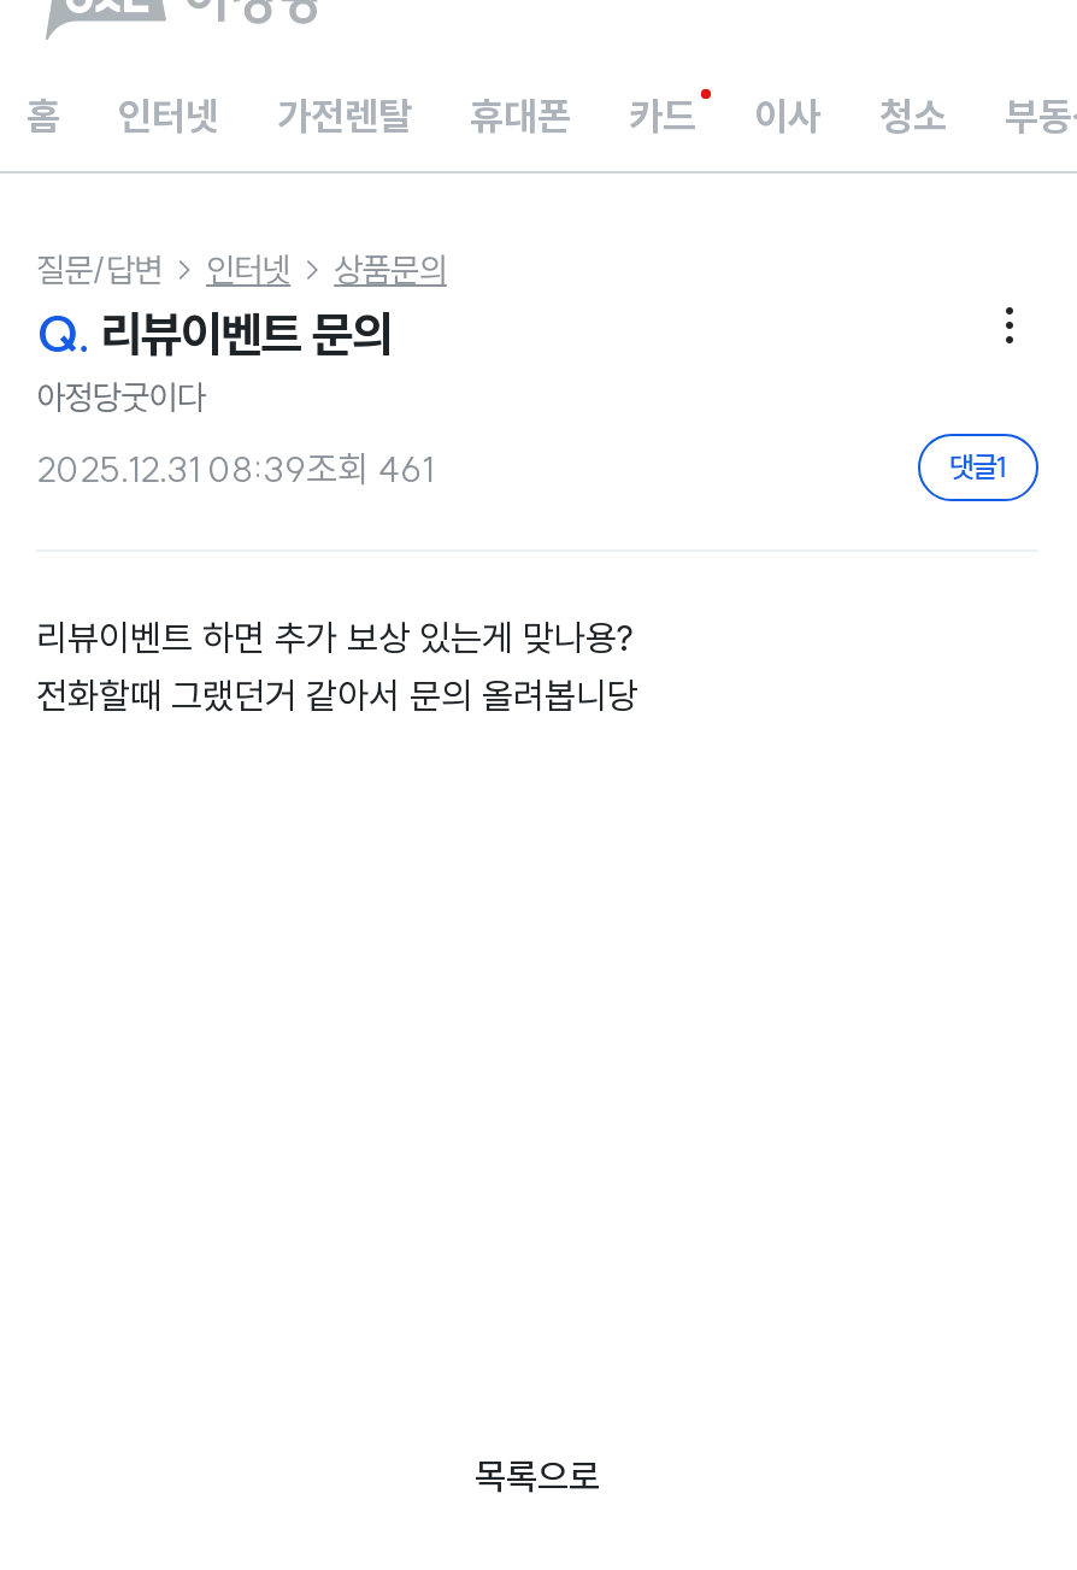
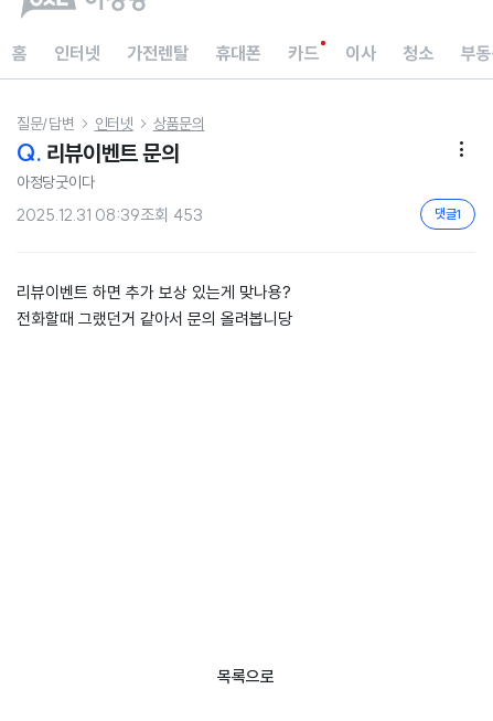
- 2025.12.31 08:39조회 461
+ 2025.12.31 08:39조회 453
